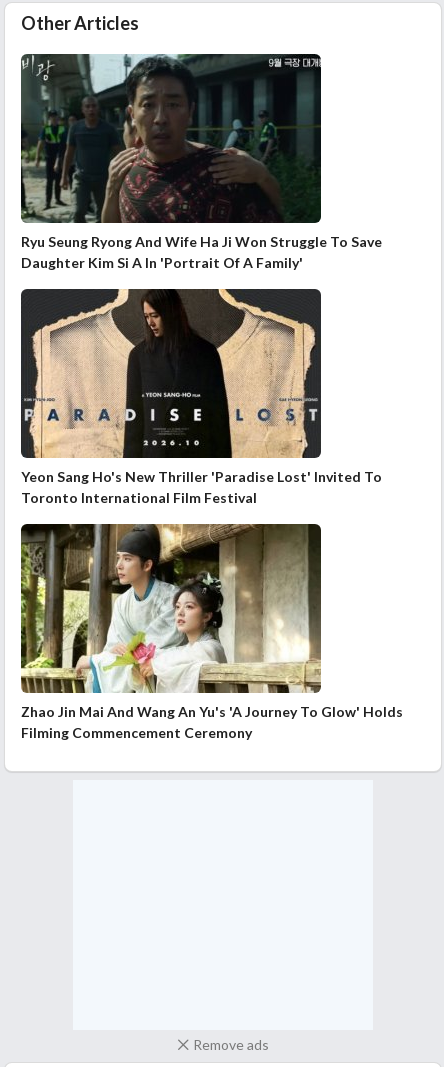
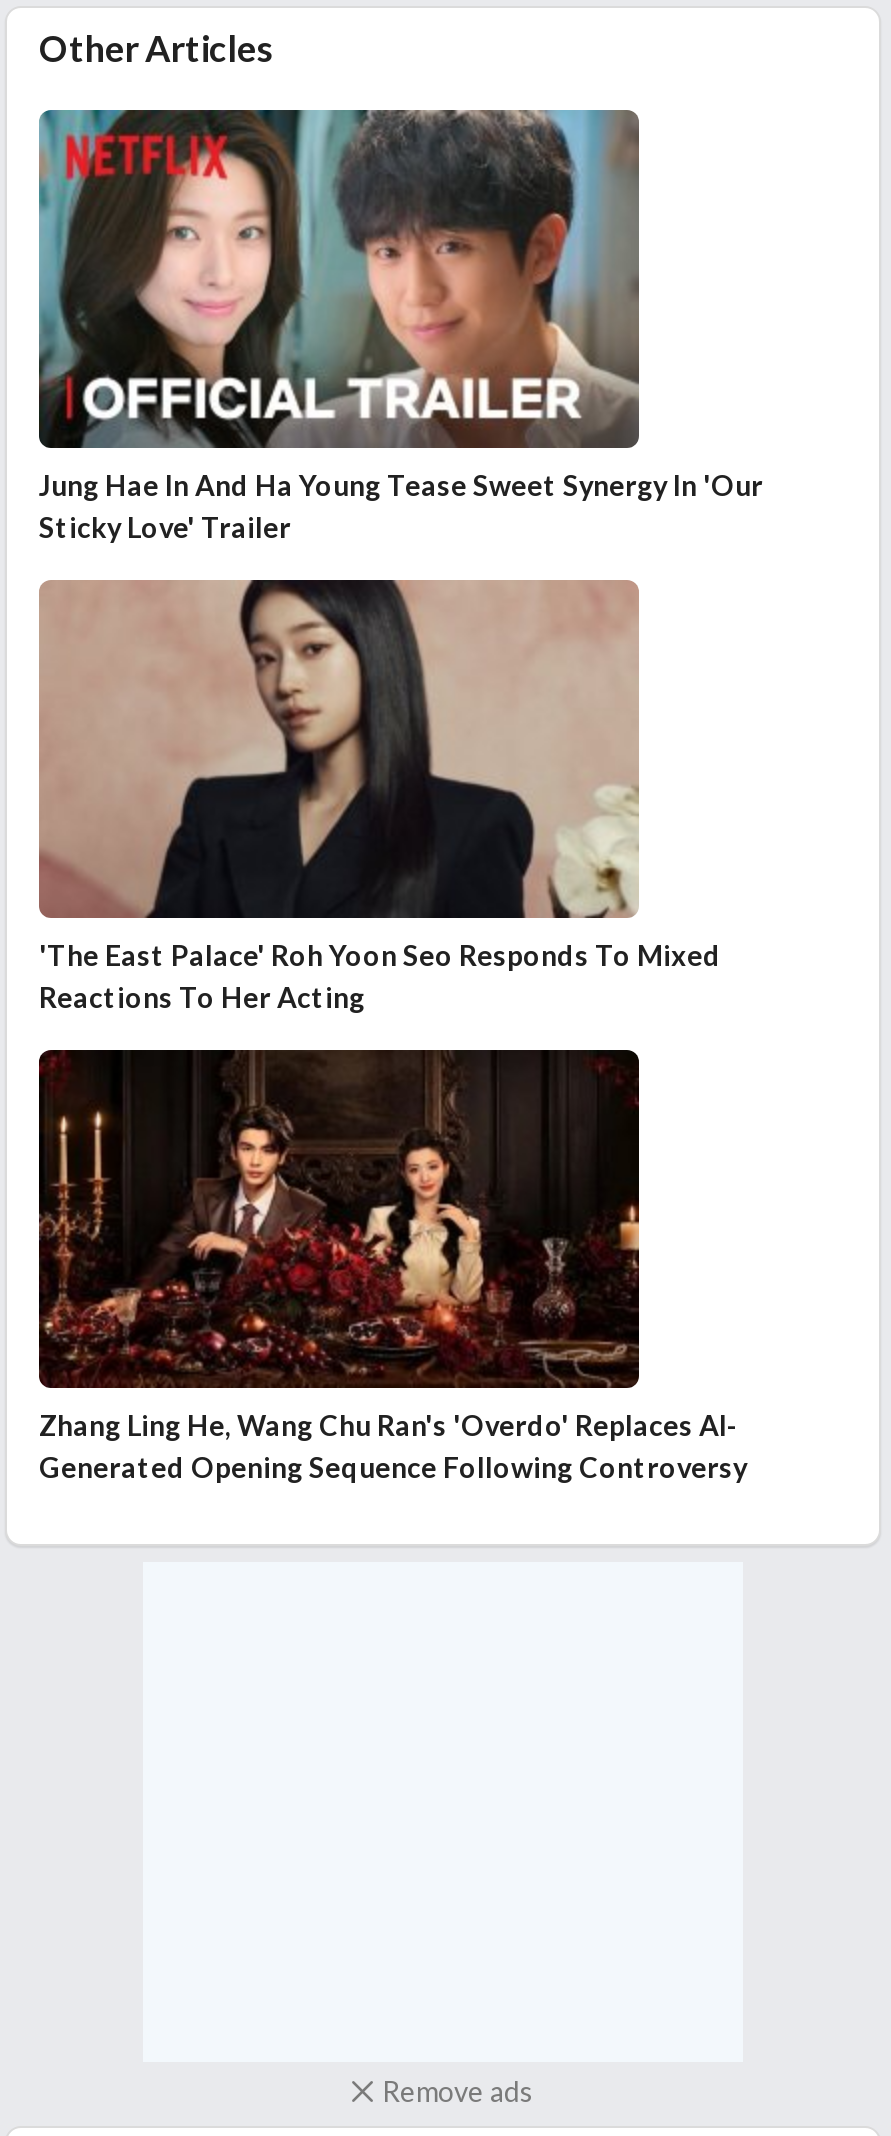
- [image]
- Ryu Seung Ryong And Wife Ha Ji Won Struggle To Save
- Daughter Kim Si A In 'Portrait Of A Family'
+ [image]
+ Jung Hae In And Ha Young Tease Sweet Synergy In 'Our
+ Sticky Love' Trailer

- [image]
- Yeon Sang Ho's New Thriller 'Paradise Lost' Invited To
- Toronto International Film Festival
+ [image]
+ 'The East Palace' Roh Yoon Seo Responds To Mixed
+ Reactions To Her Acting

- [image]
- Zhao Jin Mai And Wang An Yu's 'A Journey To Glow' Holds
- Filming Commencement Ceremony
+ [image]
+ Zhang Ling He, Wang Chu Ran's 'Overdo' Replaces AI-
+ Generated Opening Sequence Following Controversy
